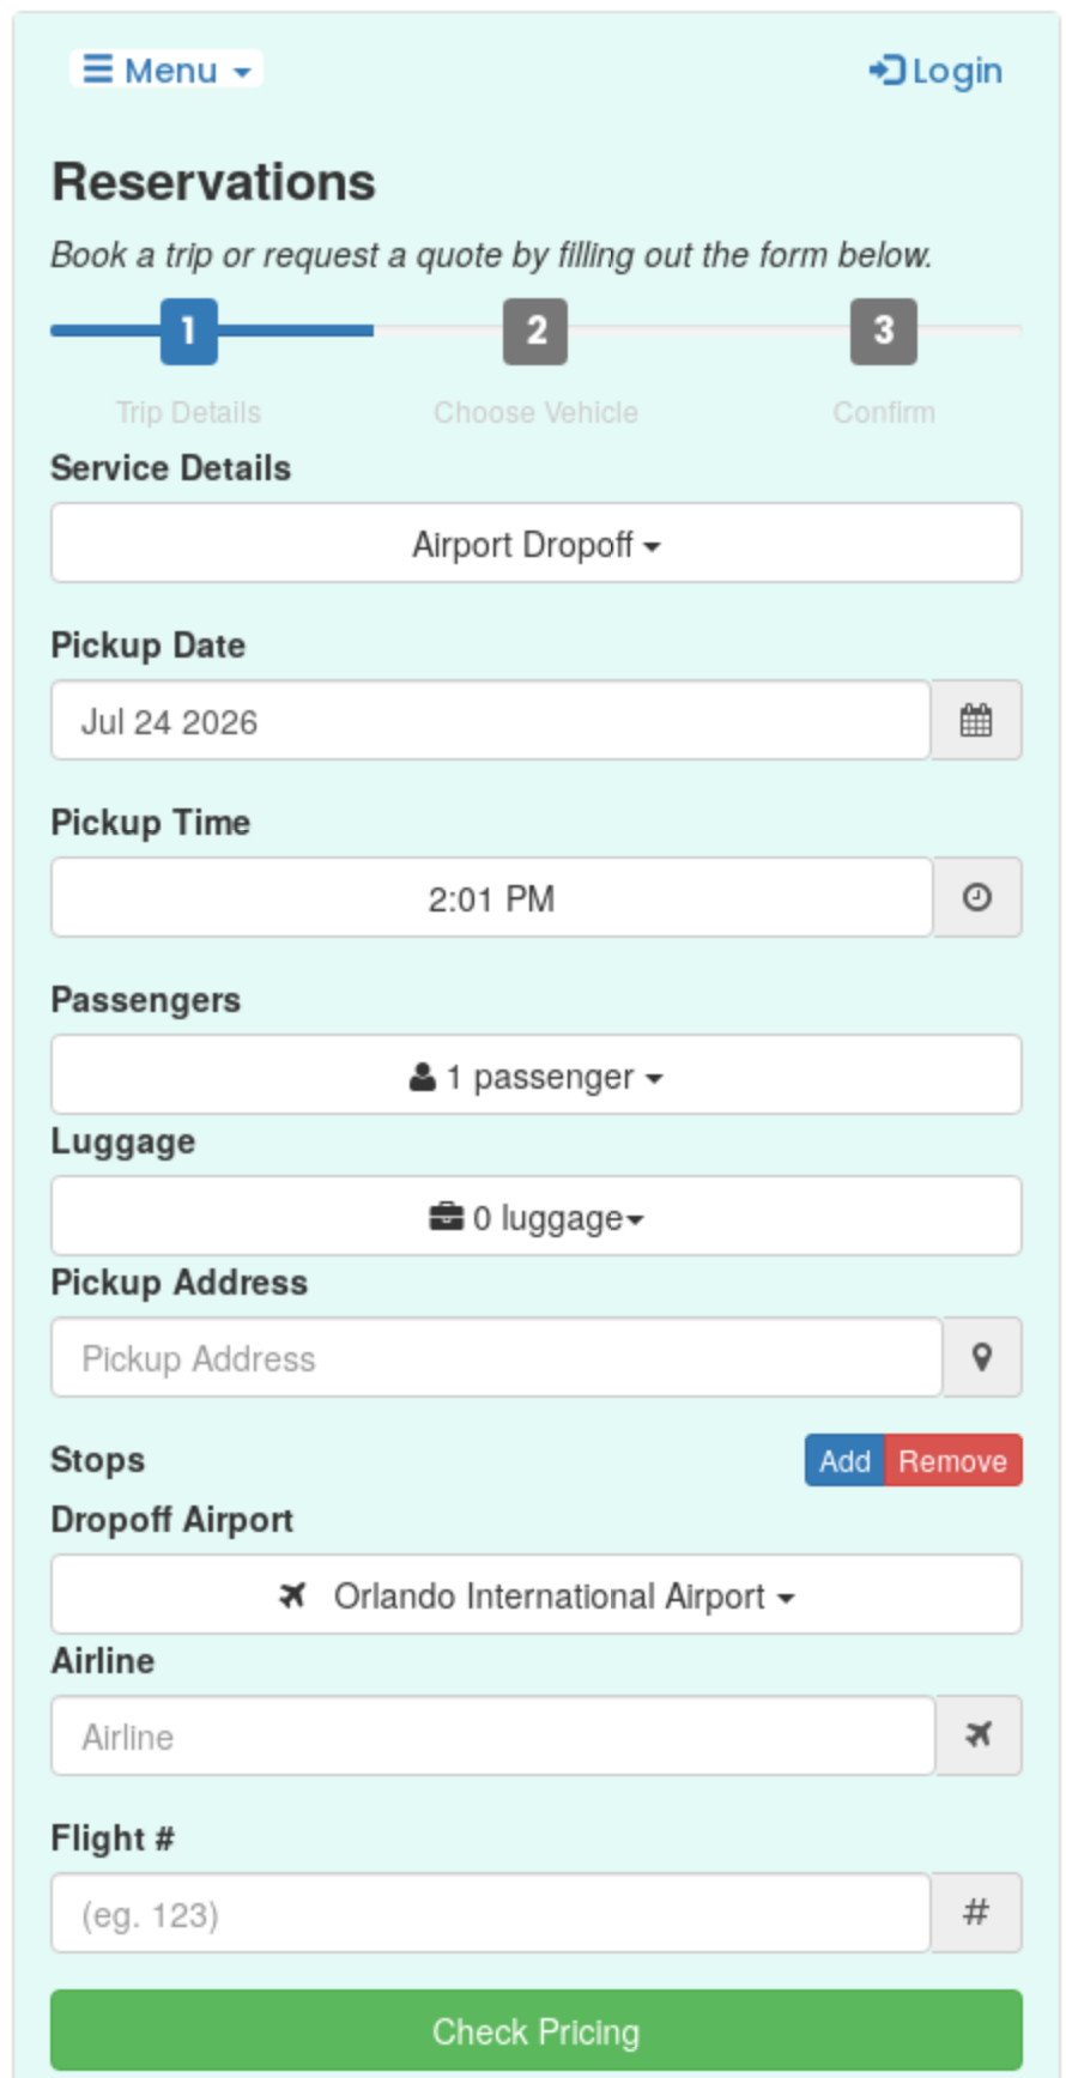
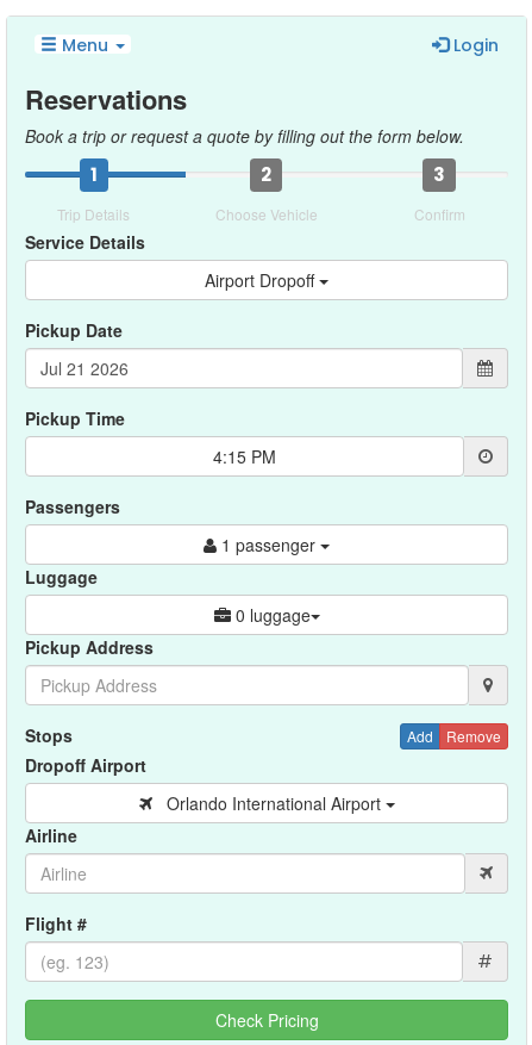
- 2:01 PM
+ 4:15 PM
